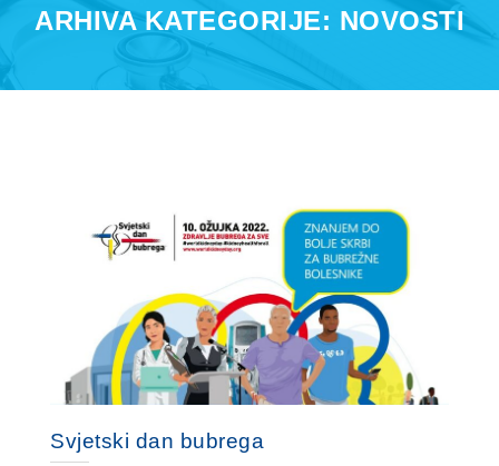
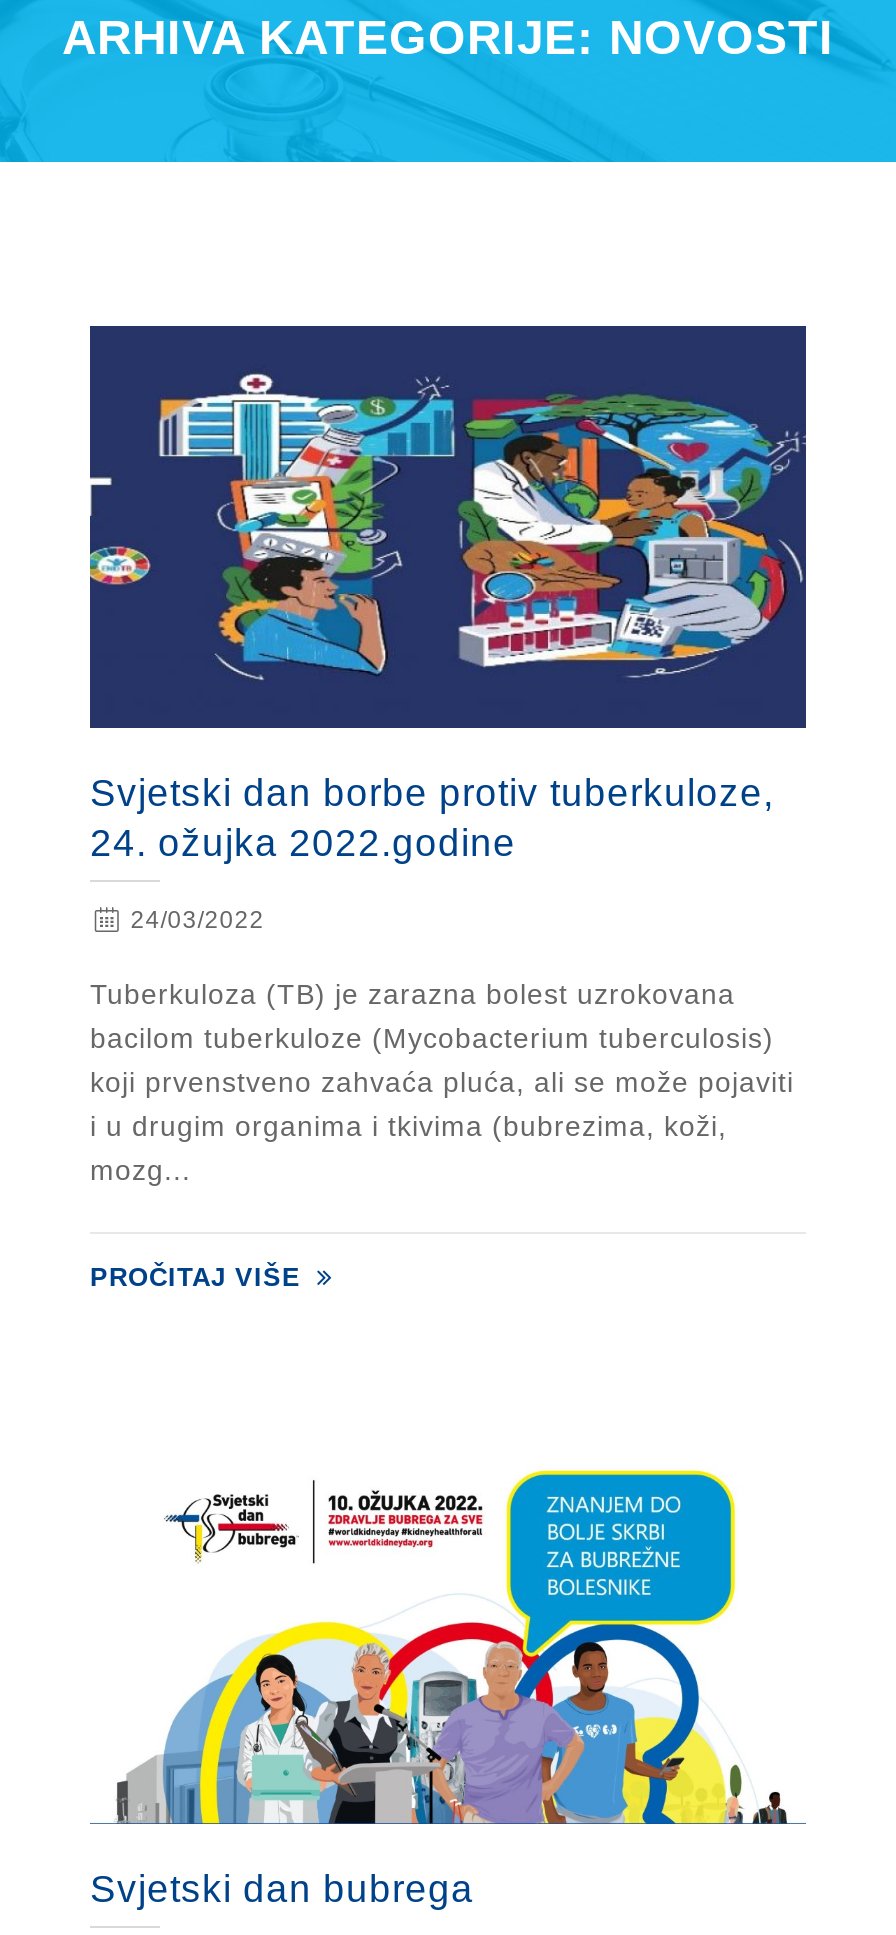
+ [image]
+ Svjetski dan borbe protiv tuberkuloze,
+ 24. ožujka 2022.godine
+ 24/03/2022
+ Tuberkuloza (TB) je zarazna bolest uzrokovana
+ bacilom tuberkuloze (Mycobacterium tuberculosis)
+ koji prvenstveno zahvaća pluća, ali se može pojaviti
+ i u drugim organima i tkivima (bubrezima, koži,
+ mozg...
+ PROČITAJ VIŠE
